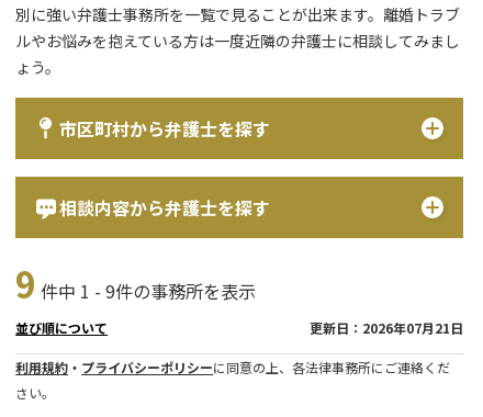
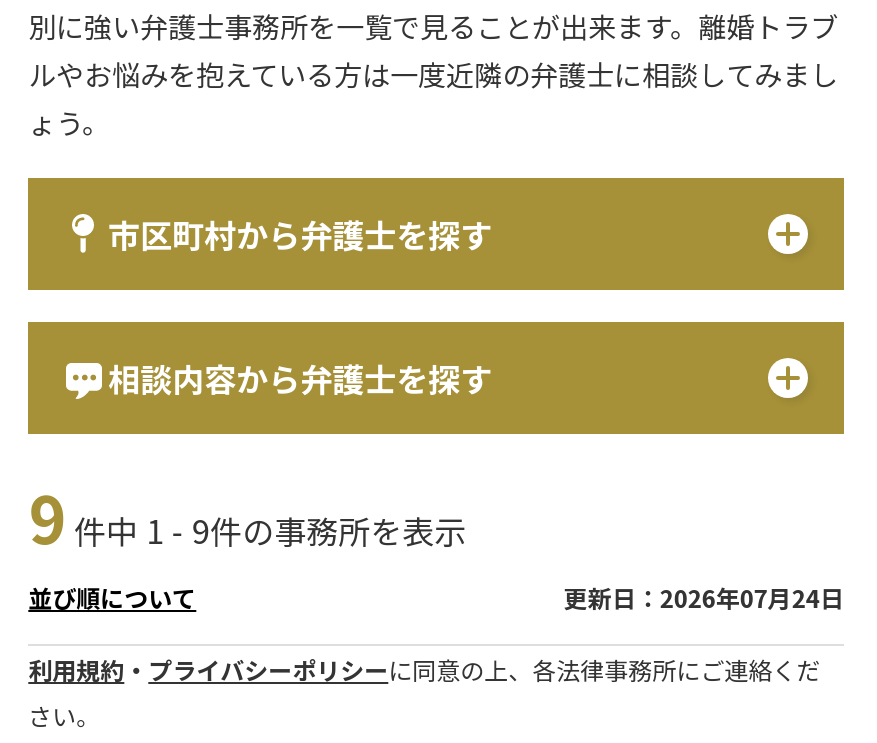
- 更新日：2026年07月21日
+ 更新日：2026年07月24日
